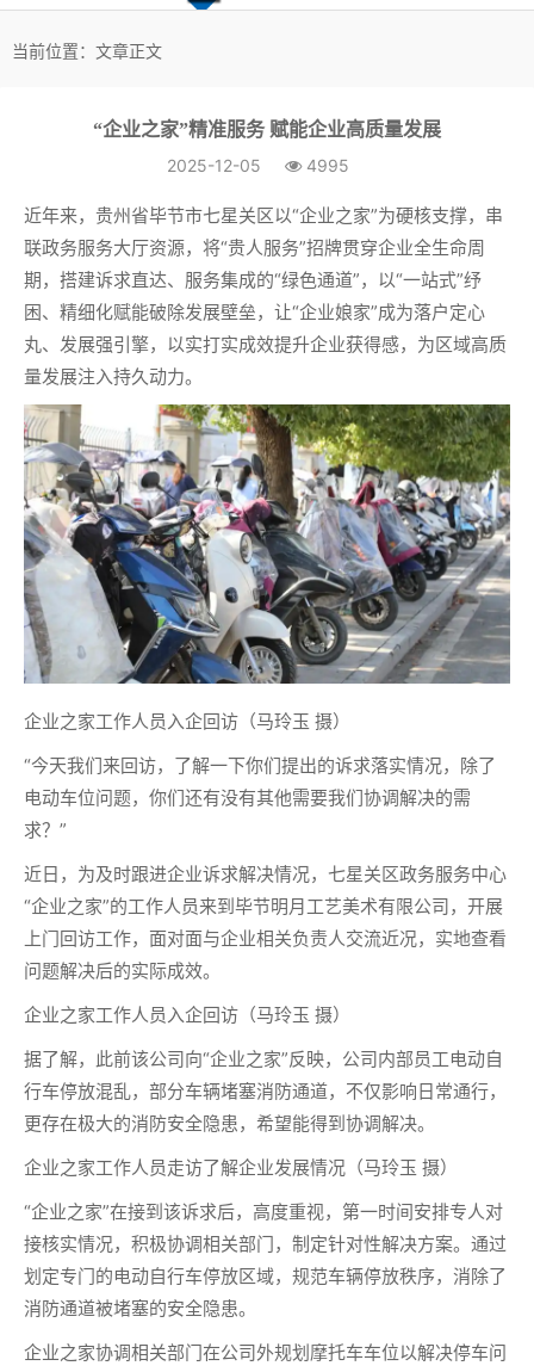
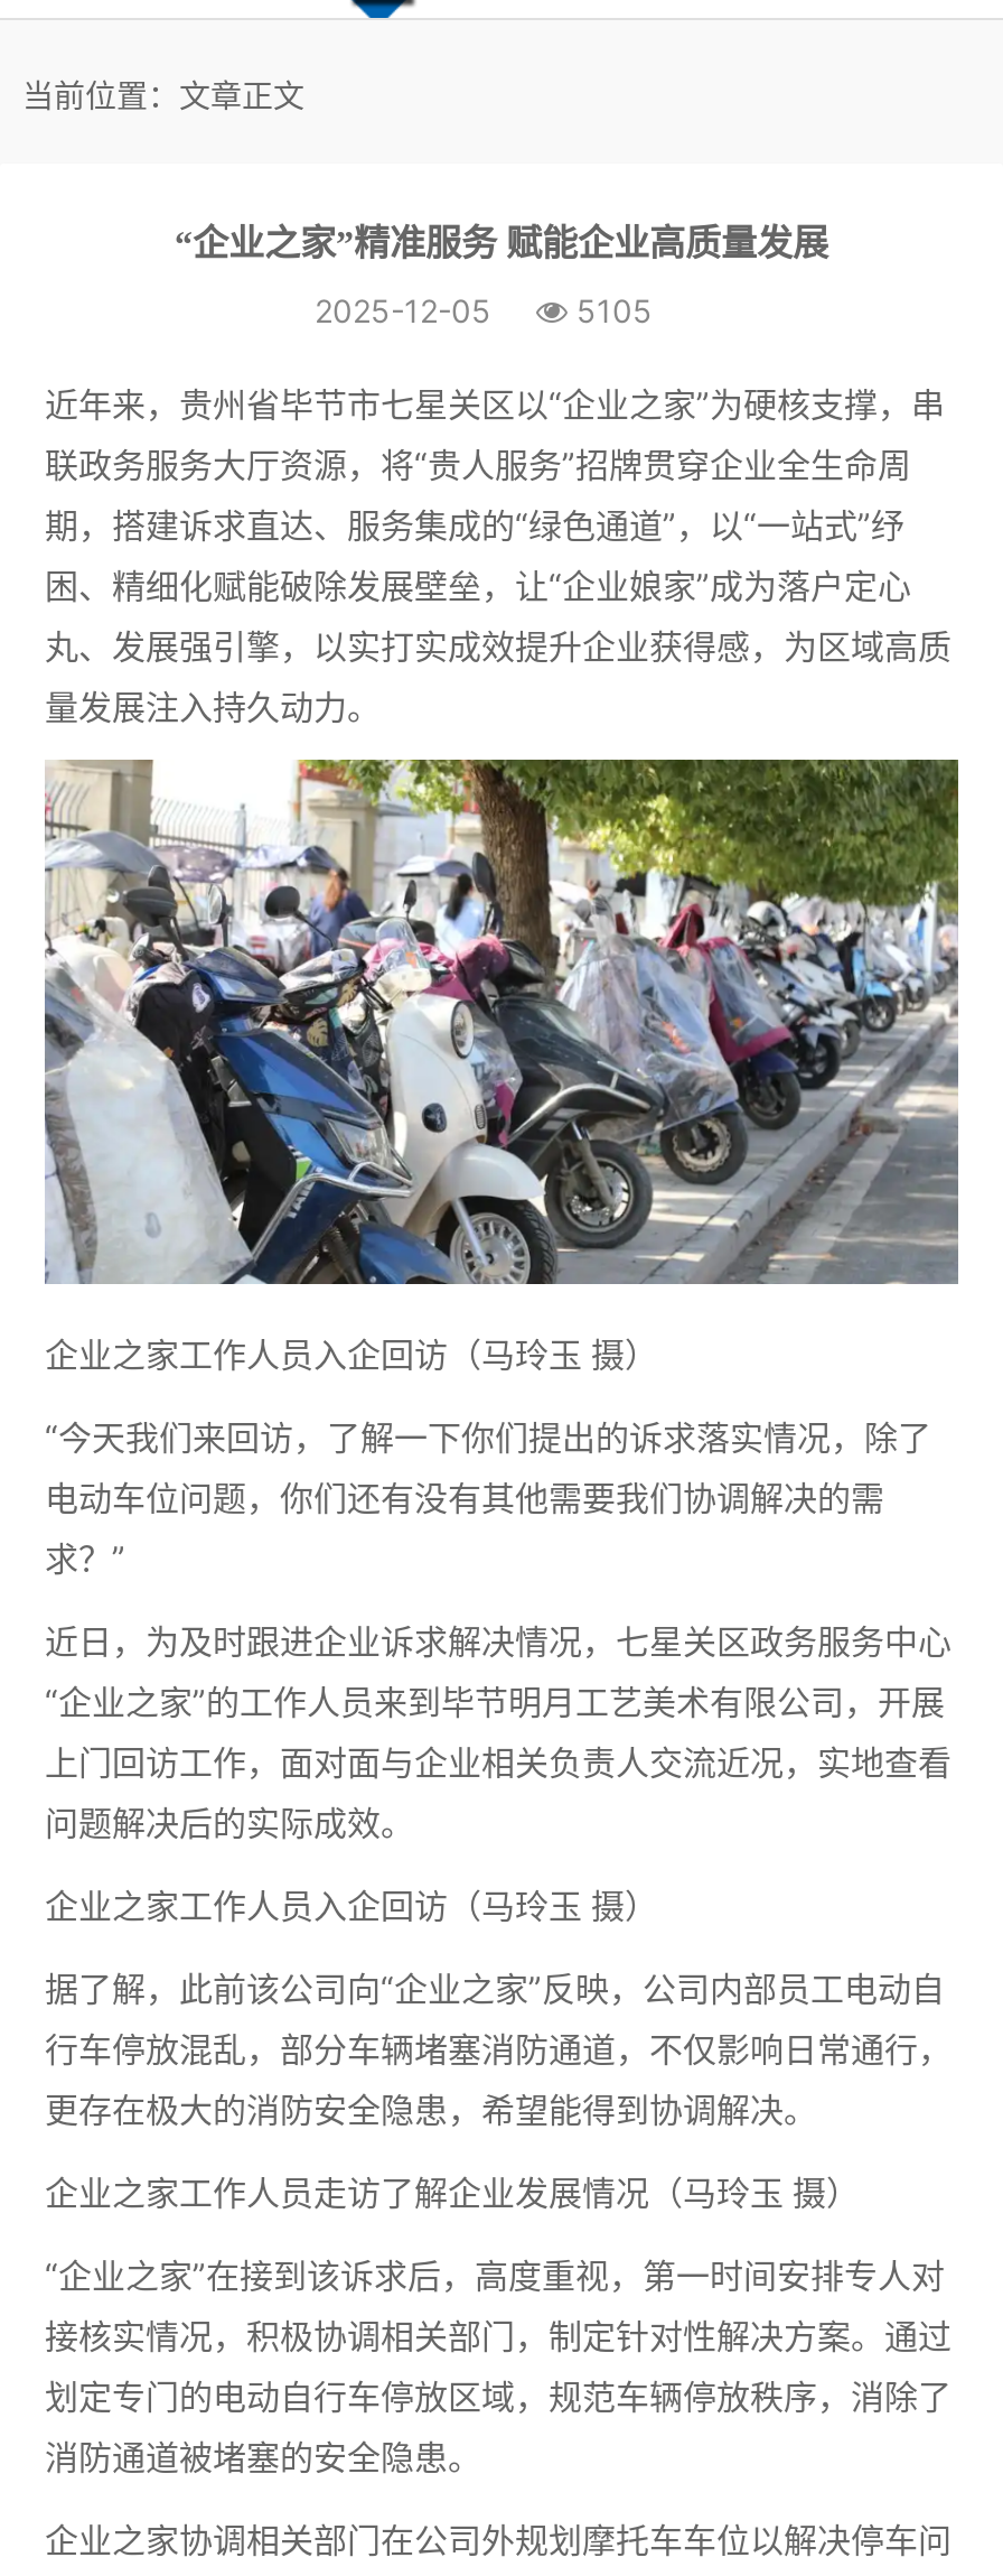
- 4995
+ 5105
